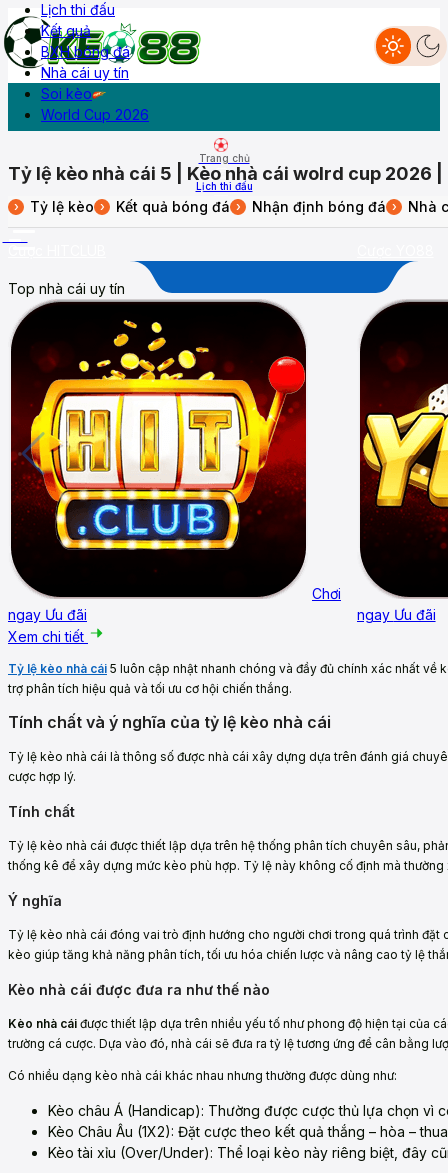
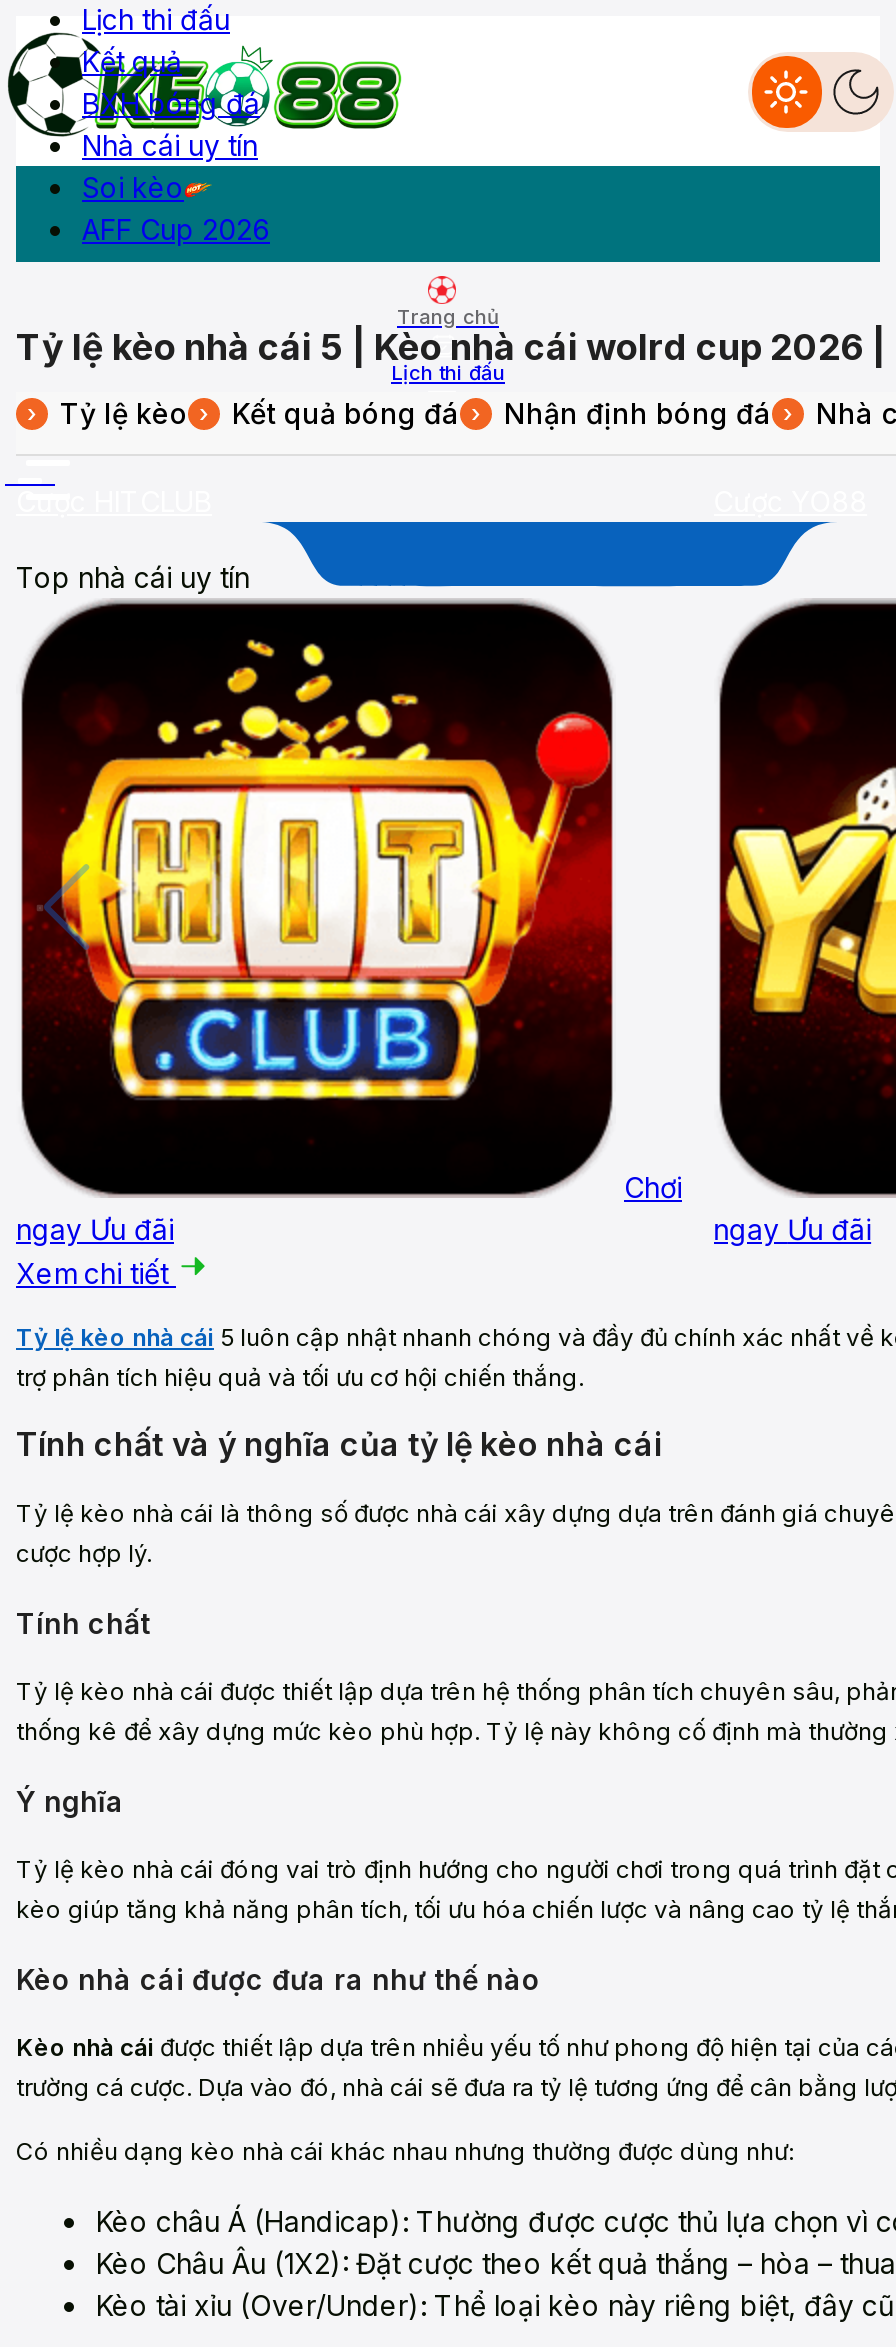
- World Cup 2026
+ AFF Cup 2026
